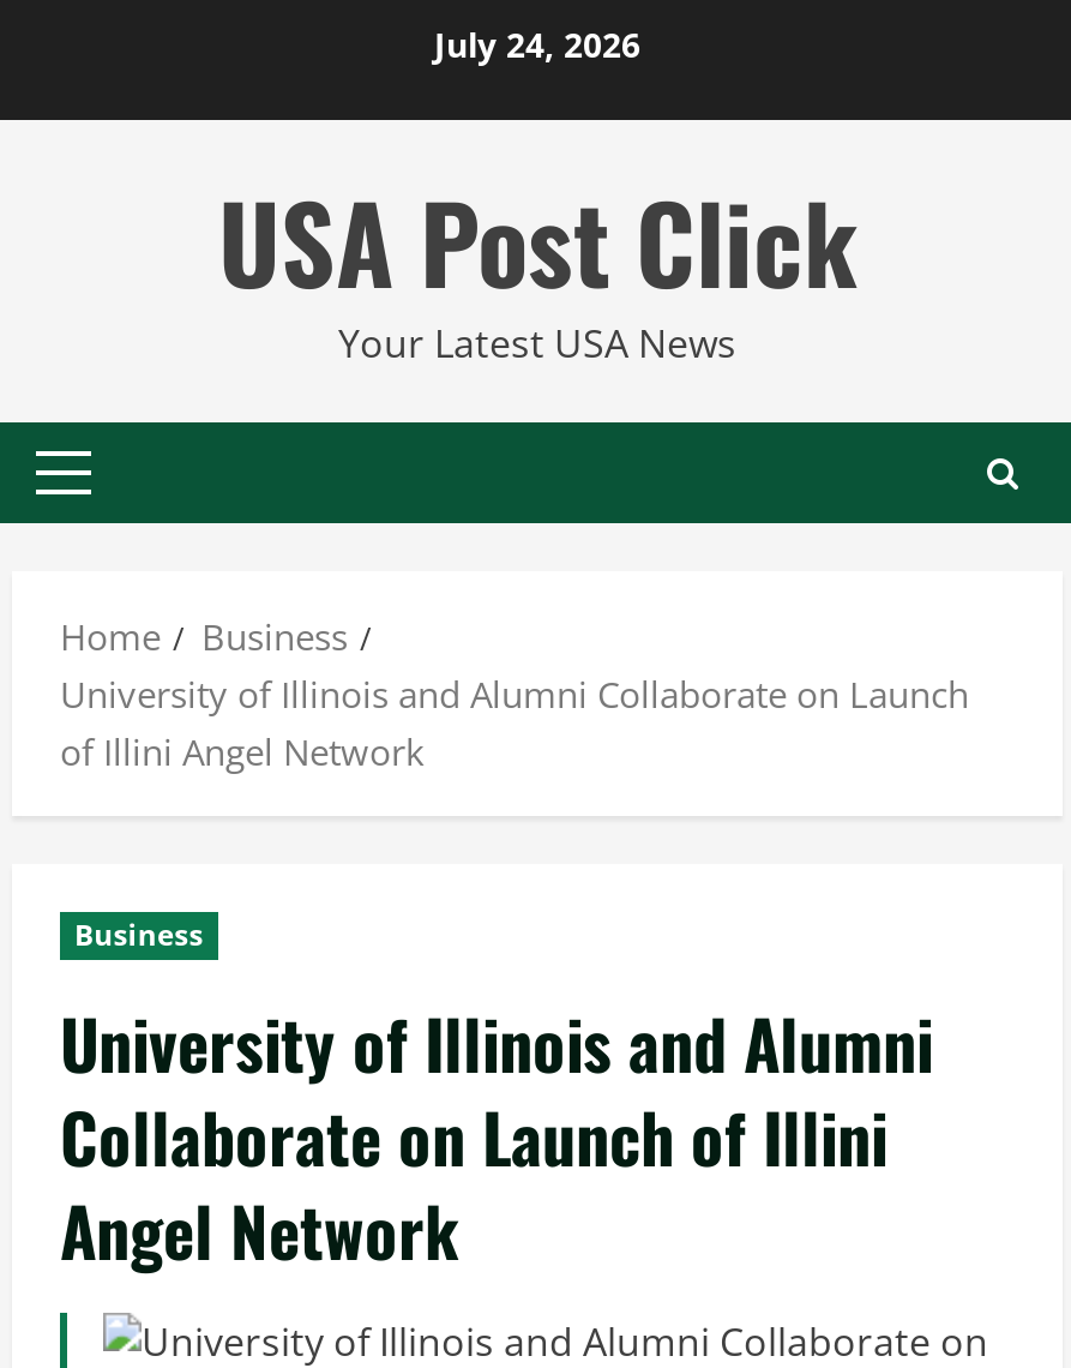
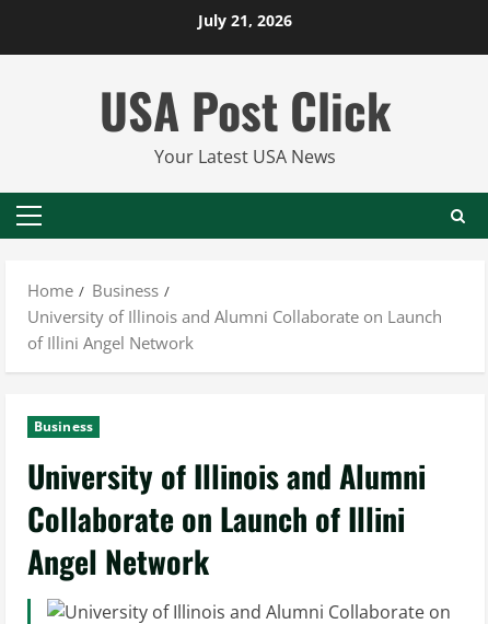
- July 24, 2026
+ July 21, 2026
